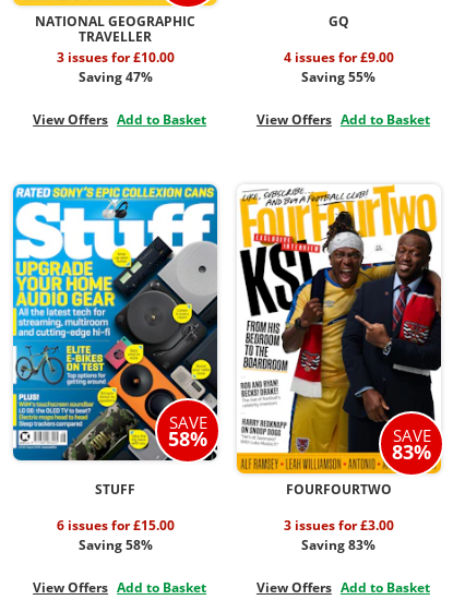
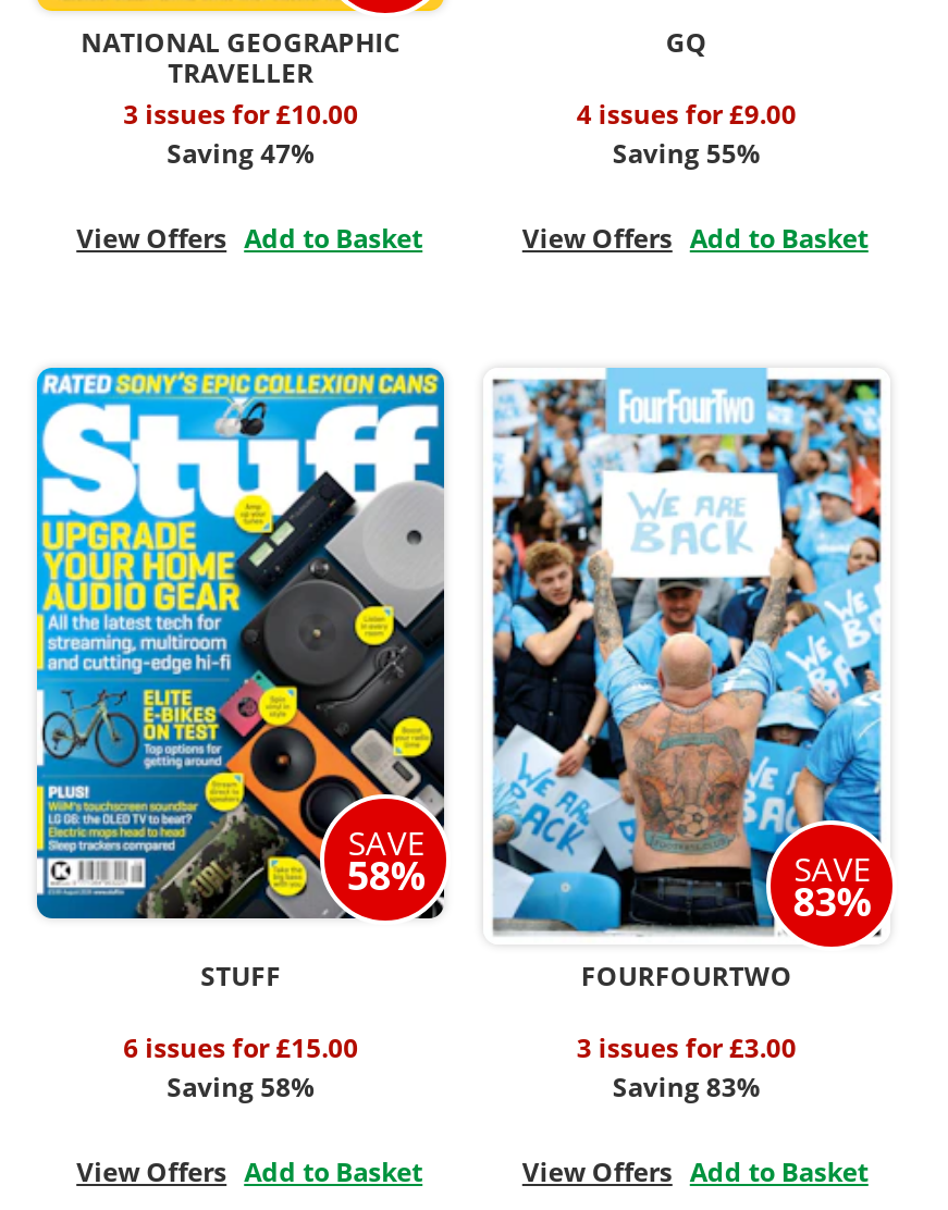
- [image]
+ [image]
